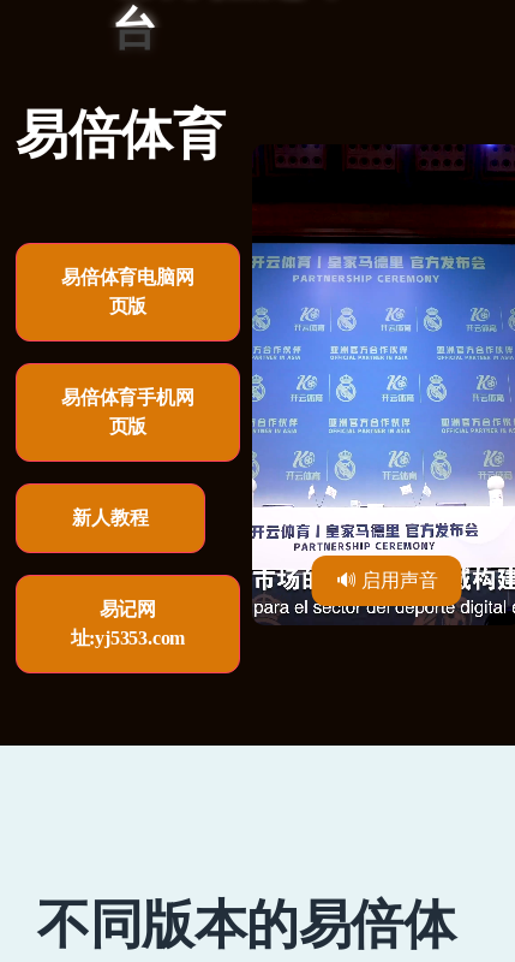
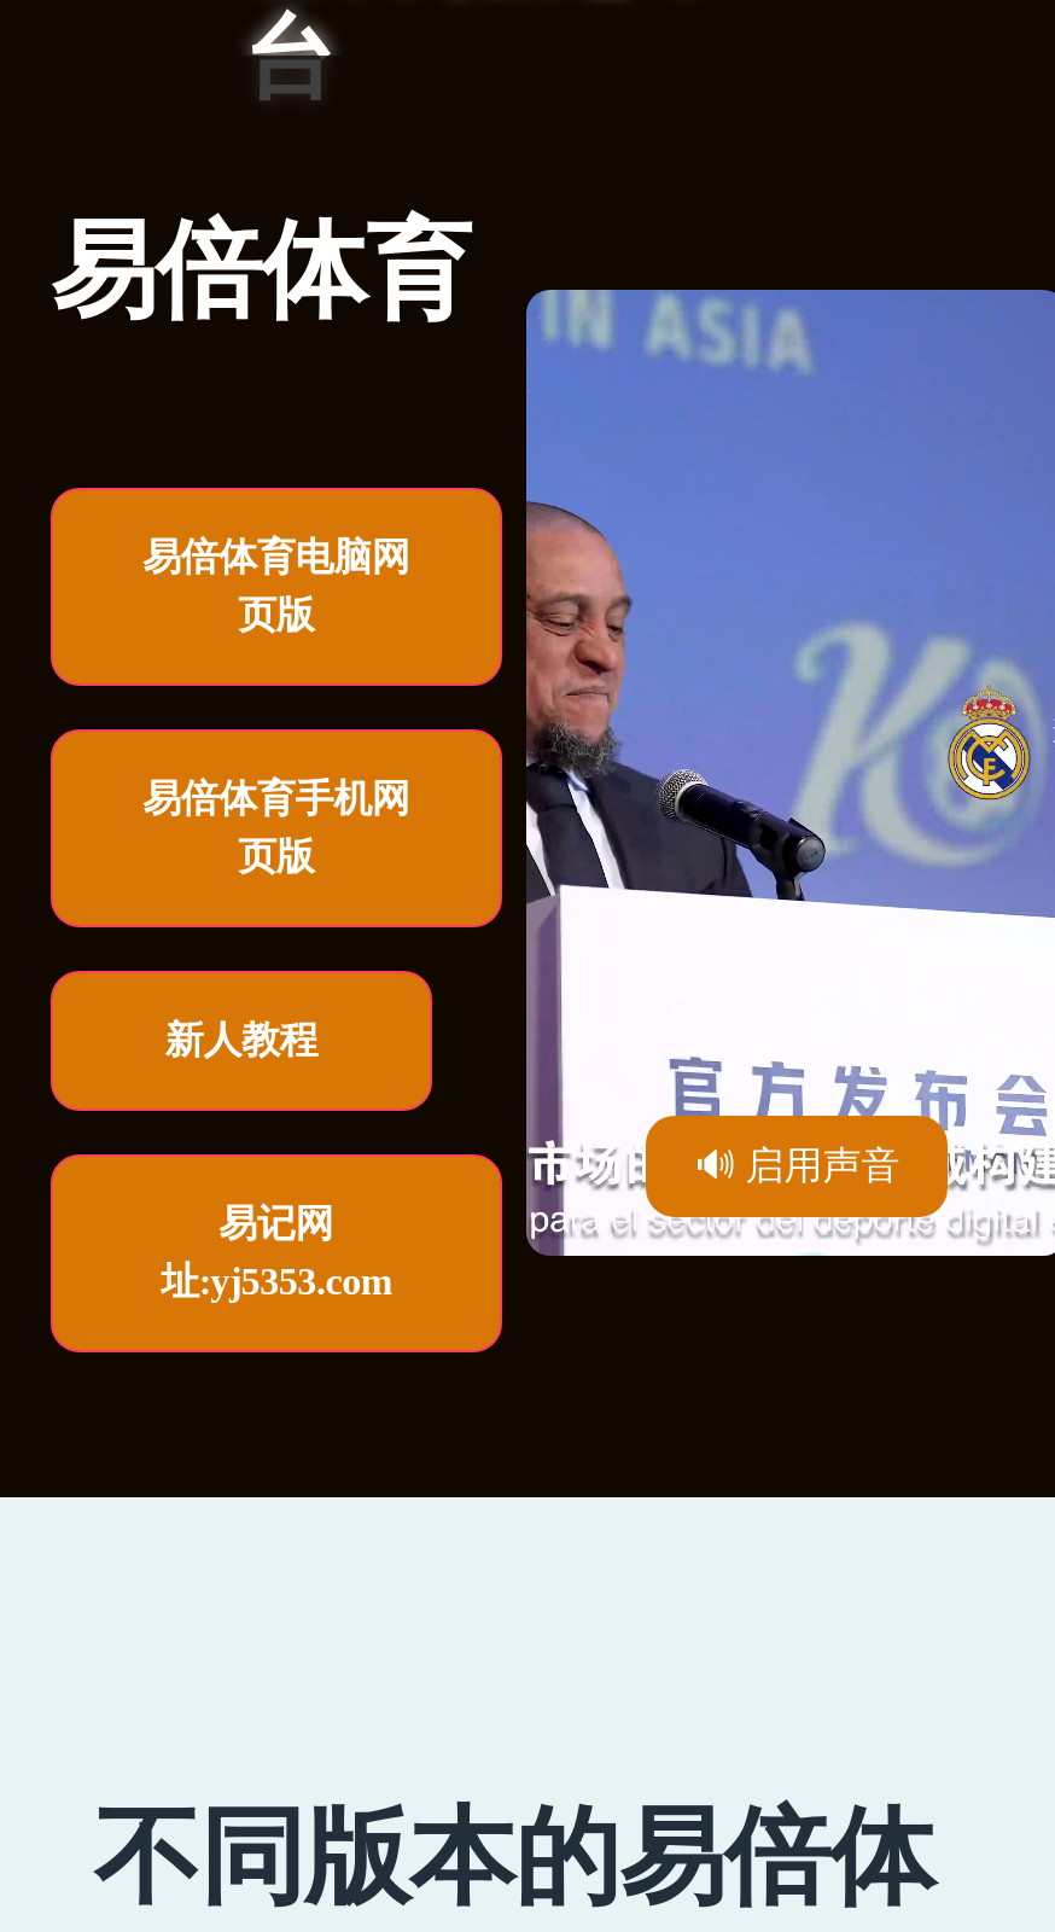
- [image]
+ [image]
